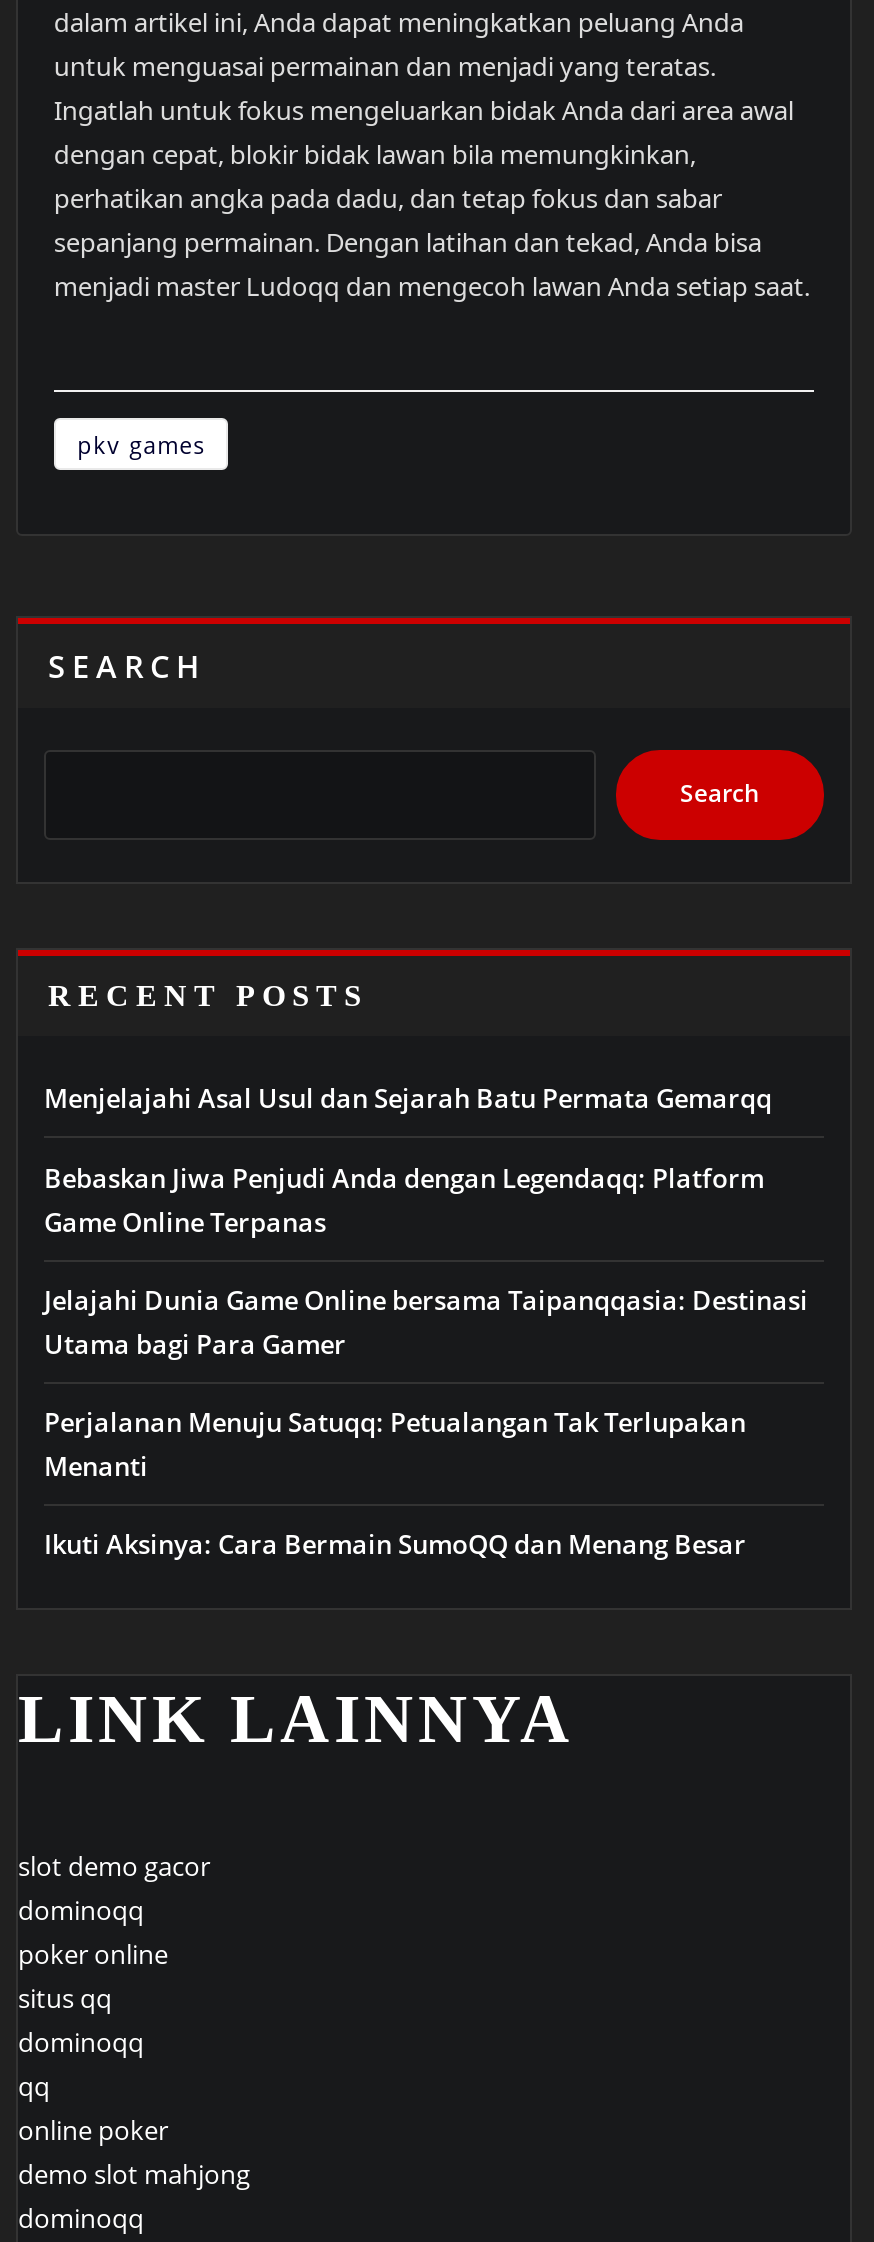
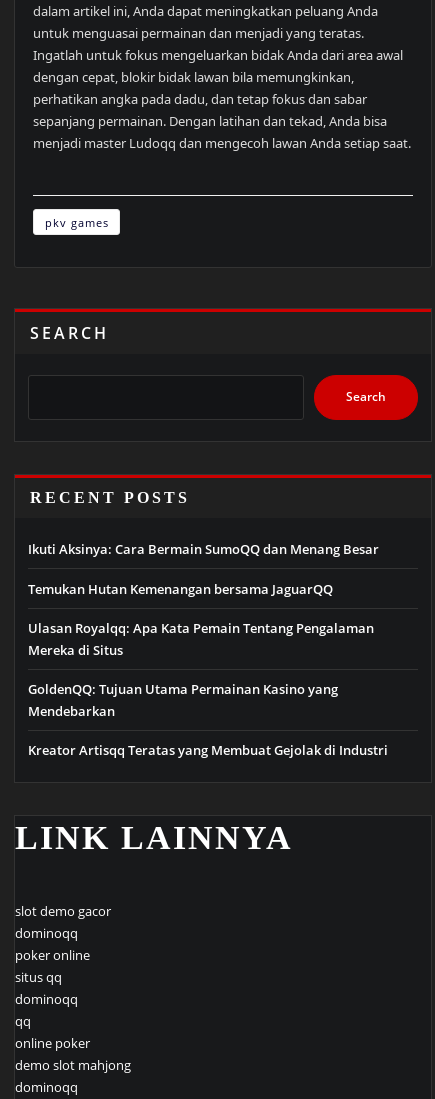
- Menjelajahi Asal Usul dan Sejarah Batu Permata Gemarqq
- Bebaskan Jiwa Penjudi Anda dengan Legendaqq: Platform
- Game Online Terpanas
- Jelajahi Dunia Game Online bersama Taipanqqasia: Destinasi
- Utama bagi Para Gamer
- Perjalanan Menuju Satuqq: Petualangan Tak Terlupakan
- Menanti

moved up: Ikuti Aksinya: Cara Bermain SumoQQ dan Menang Besar

+ Temukan Hutan Kemenangan bersama JaguarQQ
+ Ulasan Royalqq: Apa Kata Pemain Tentang Pengalaman
+ Mereka di Situs
+ GoldenQQ: Tujuan Utama Permainan Kasino yang
+ Mendebarkan
+ Kreator Artisqq Teratas yang Membuat Gejolak di Industri
